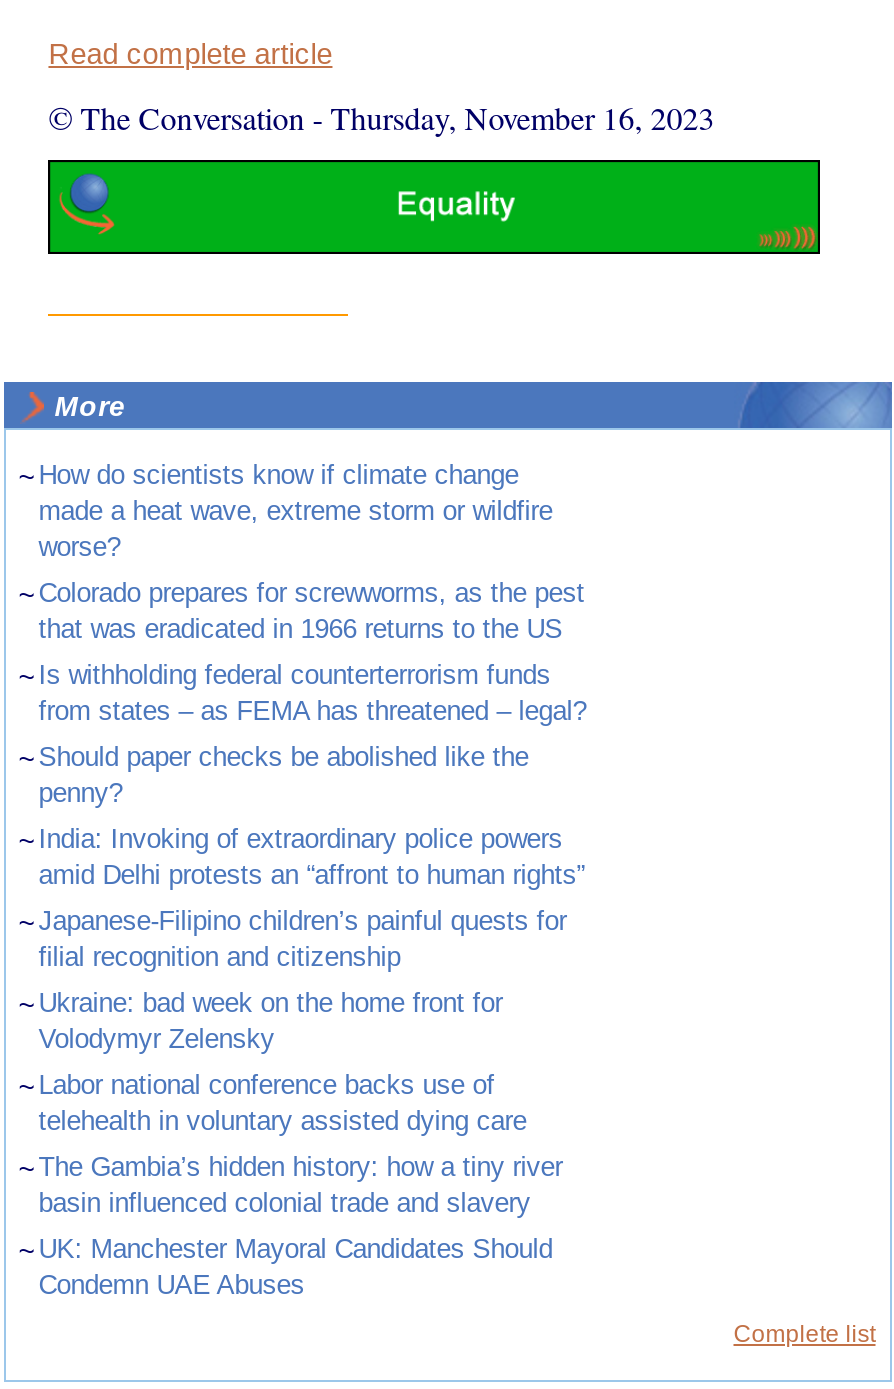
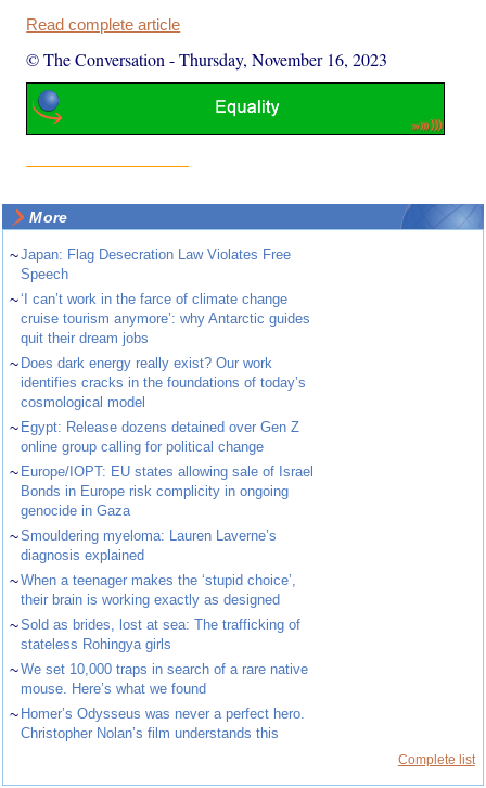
- ~ How do scientists know if climate change
- made a heat wave, extreme storm or wildfire
- worse?
+ ~ Japan: Flag Desecration Law Violates Free
+ Speech

- ~ Colorado prepares for screwworms, as the pest
- that was eradicated in 1966 returns to the US
+ ~ ‘I can’t work in the farce of climate change
+ cruise tourism anymore’: why Antarctic guides
+ quit their dream jobs

- ~ Is withholding federal counterterrorism funds
- from states – as FEMA has threatened – legal?
+ ~ Does dark energy really exist? Our work
+ identifies cracks in the foundations of today’s
+ cosmological model

- ~ Should paper checks be abolished like the
- penny?
+ ~ Egypt: Release dozens detained over Gen Z
+ online group calling for political change

- ~ India: Invoking of extraordinary police powers
- amid Delhi protests an “affront to human rights”
+ ~ Europe/IOPT: EU states allowing sale of Israel
+ Bonds in Europe risk complicity in ongoing
+ genocide in Gaza

- ~ Japanese-Filipino children’s painful quests for
- filial recognition and citizenship
+ ~ Smouldering myeloma: Lauren Laverne’s
+ diagnosis explained

- ~ Ukraine: bad week on the home front for
- Volodymyr Zelensky
+ ~ When a teenager makes the ‘stupid choice’,
+ their brain is working exactly as designed

- ~ Labor national conference backs use of
- telehealth in voluntary assisted dying care
+ ~ Sold as brides, lost at sea: The trafficking of
+ stateless Rohingya girls

- ~ The Gambia’s hidden history: how a tiny river
- basin influenced colonial trade and slavery
+ ~ We set 10,000 traps in search of a rare native
+ mouse. Here’s what we found

- ~ UK: Manchester Mayoral Candidates Should
- Condemn UAE Abuses
+ ~ Homer’s Odysseus was never a perfect hero.
+ Christopher Nolan’s film understands this
